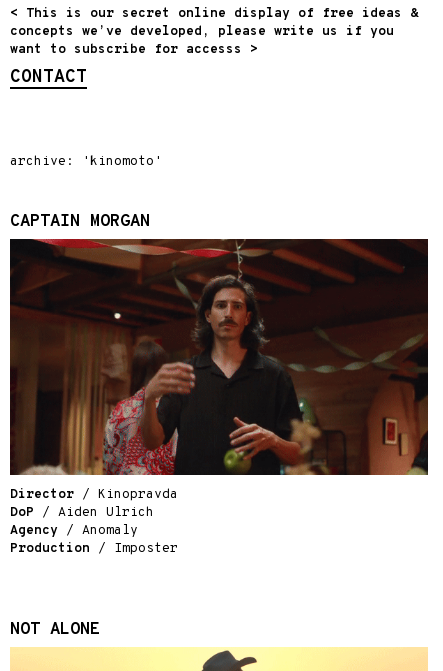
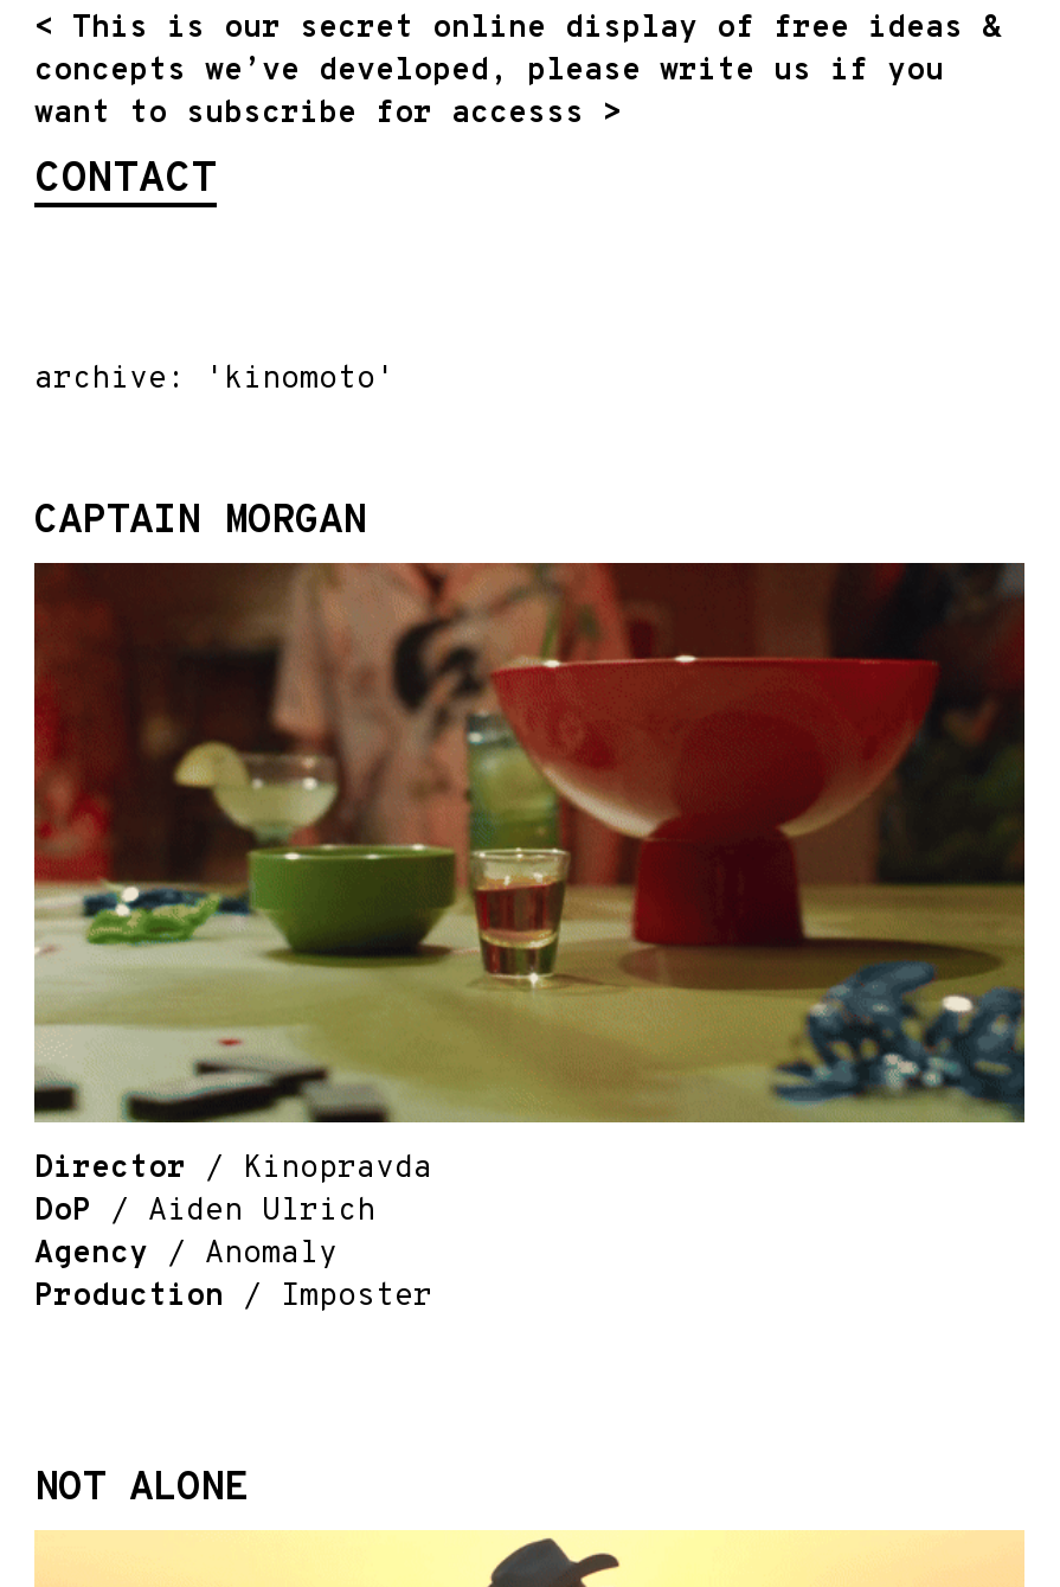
- [image]
+ [image]
